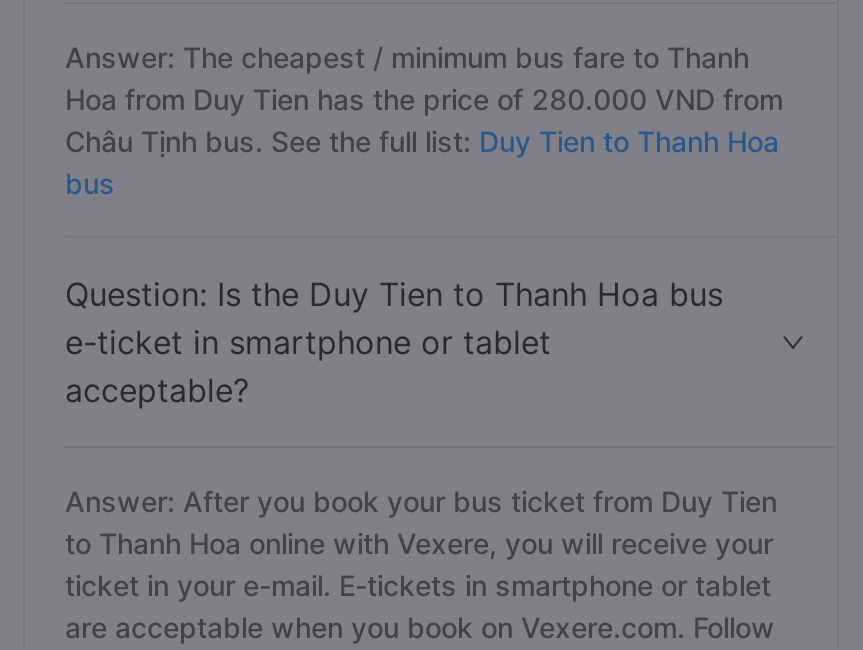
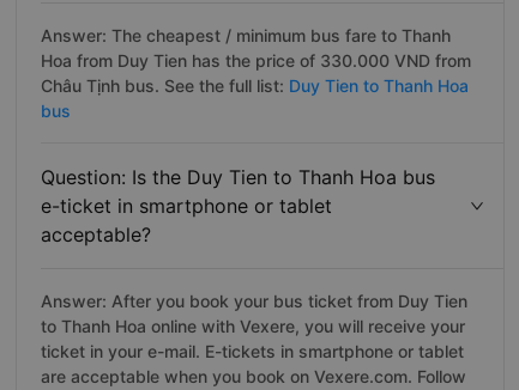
- Hoa from Duy Tien has the price of 280.000 VND from
+ Hoa from Duy Tien has the price of 330.000 VND from
